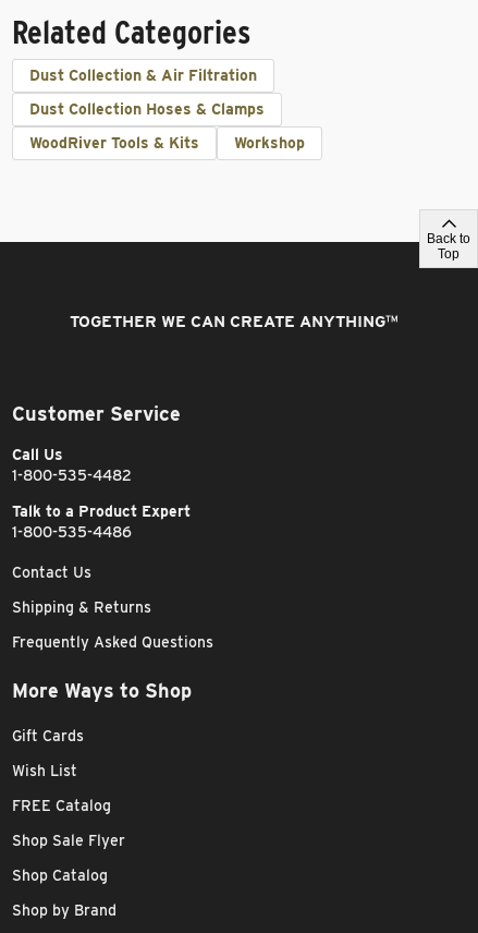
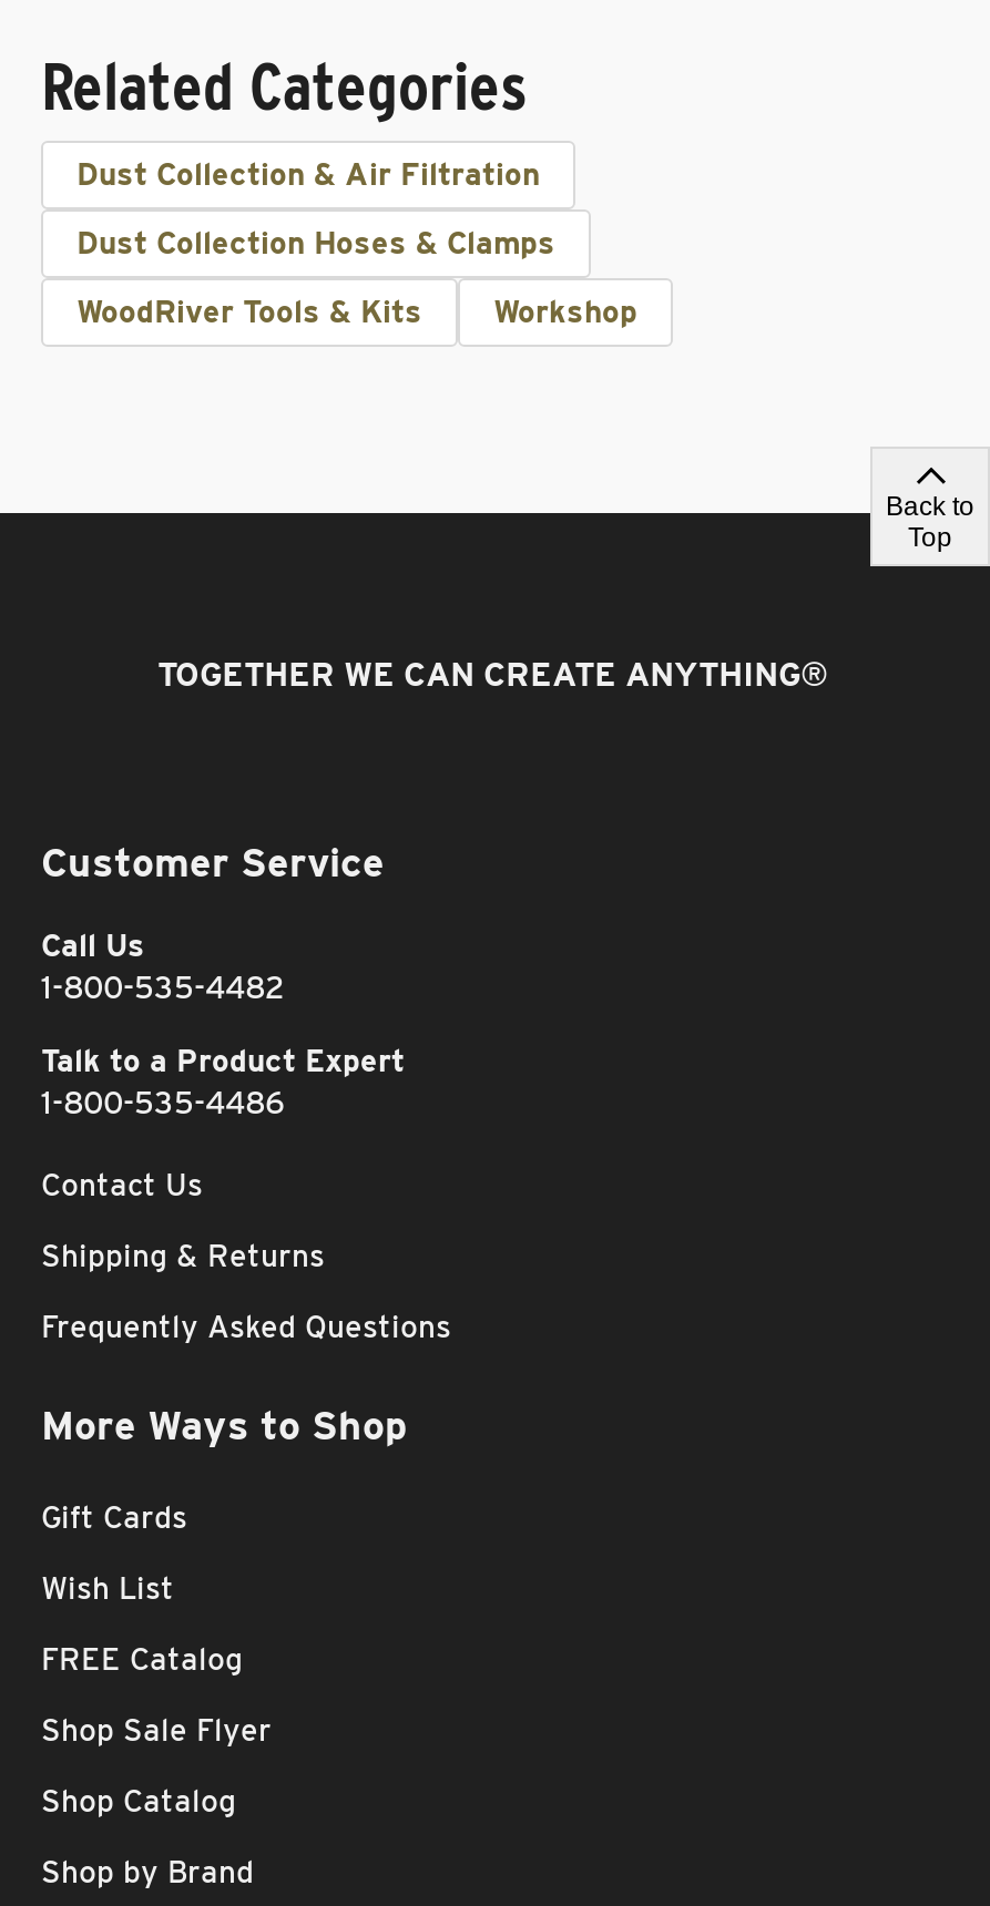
- TOGETHER WE CAN CREATE ANYTHING™
+ TOGETHER WE CAN CREATE ANYTHING®
